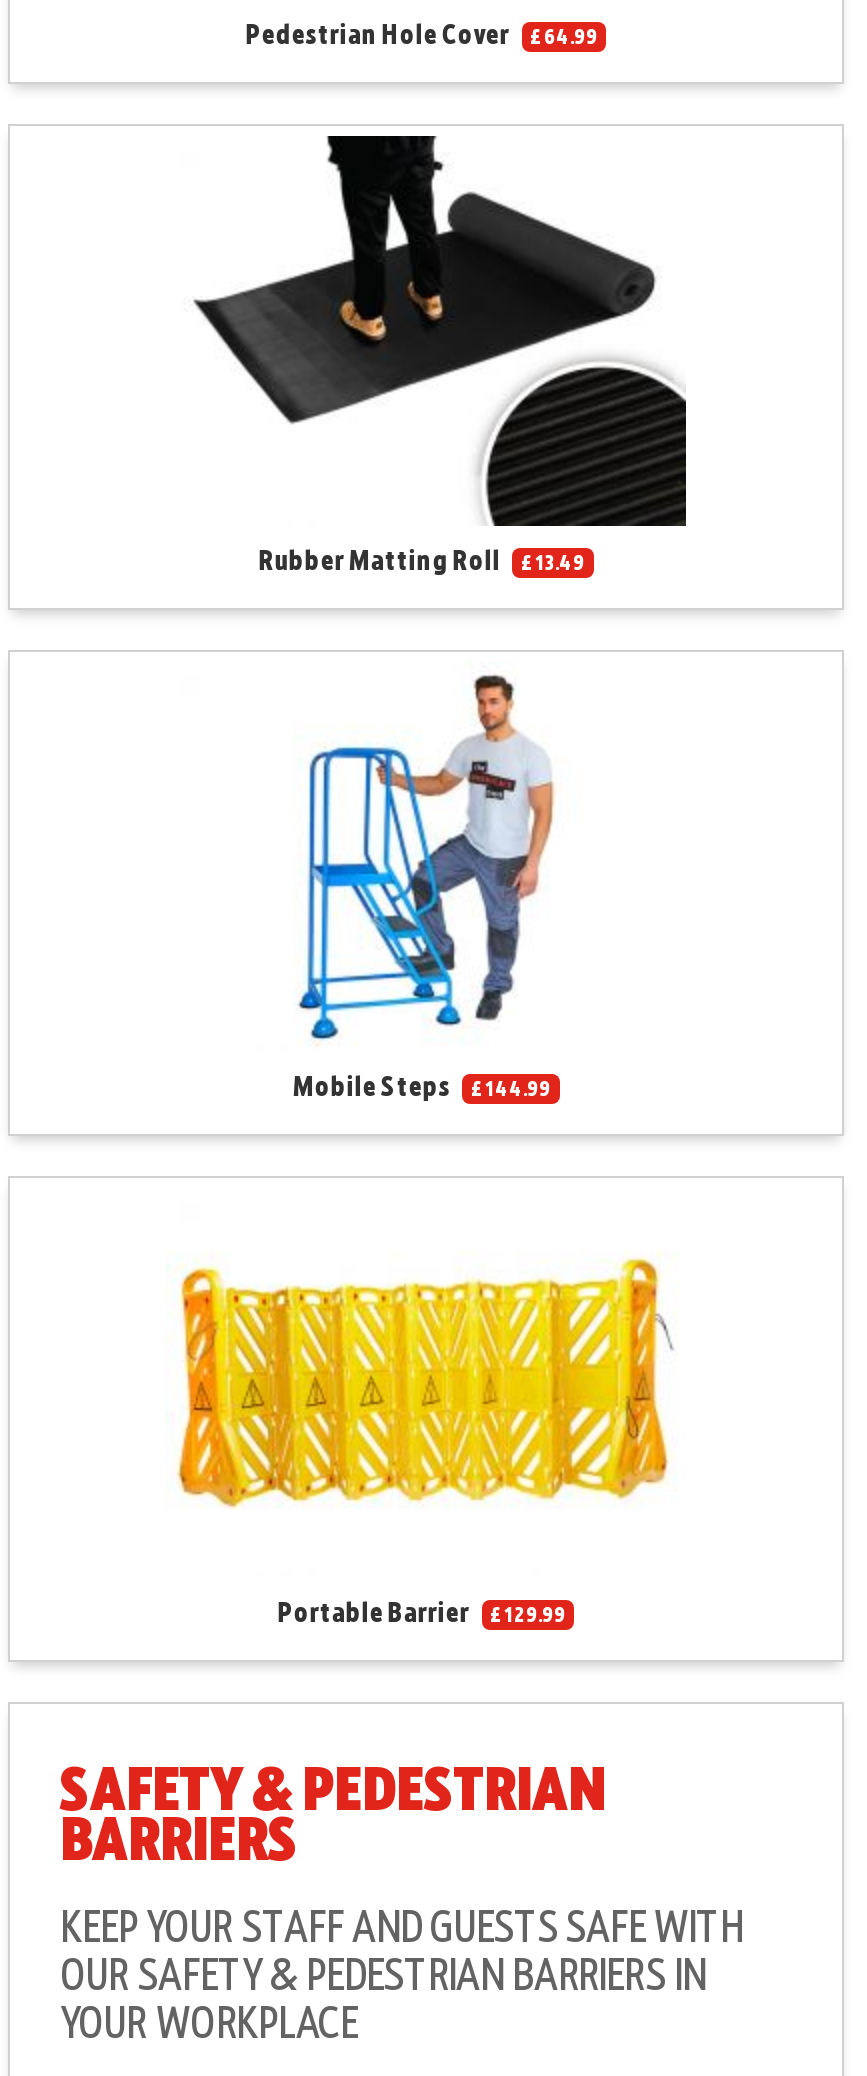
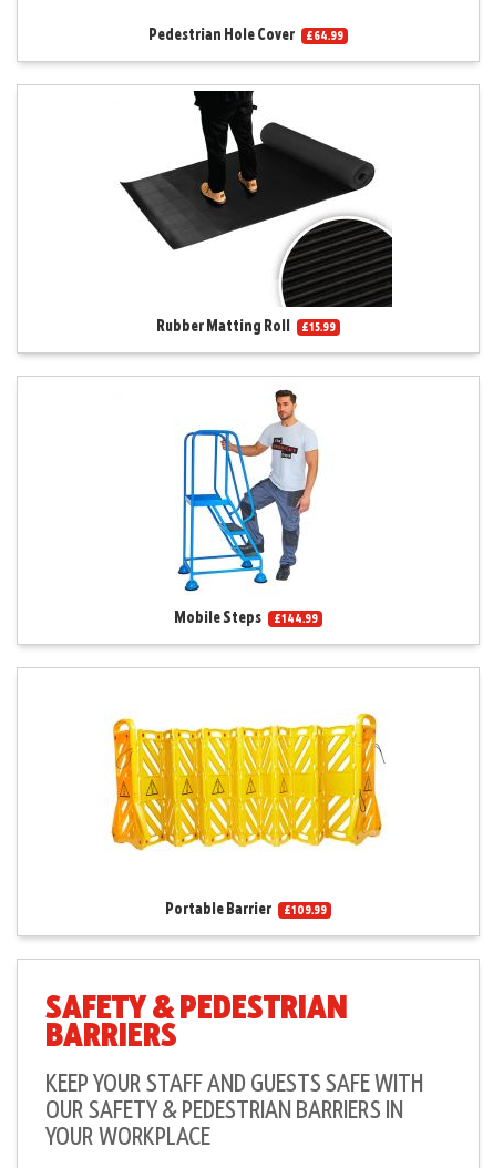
- Rubber Matting Roll £13.49
+ Rubber Matting Roll £15.99

- Portable Barrier £129.99
+ Portable Barrier £109.99
